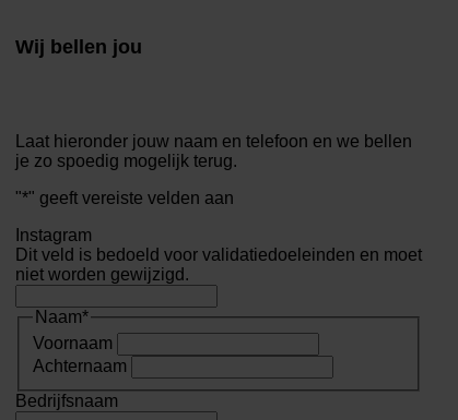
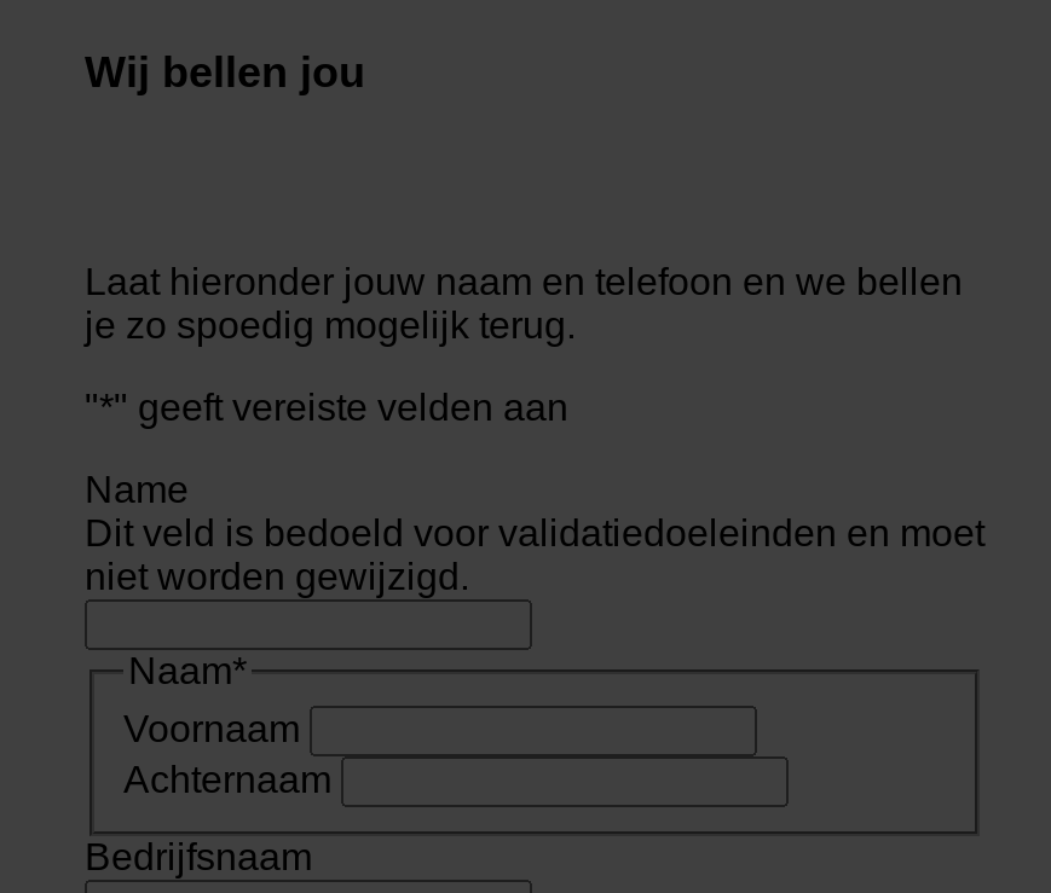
- Instagram
+ Name
